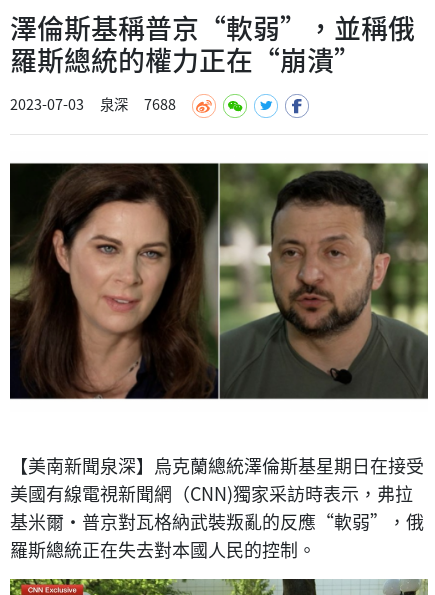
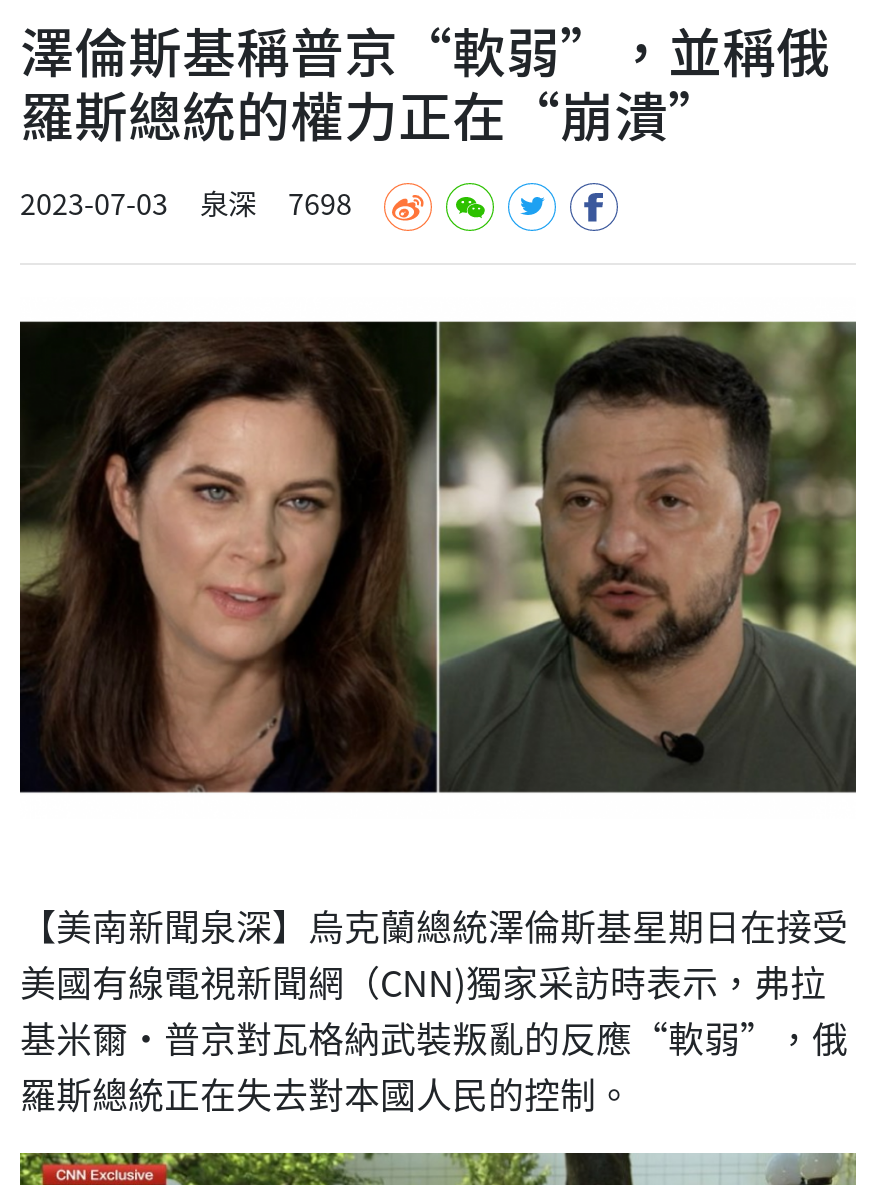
- 2023-07-03 泉深 7688
+ 2023-07-03 泉深 7698
